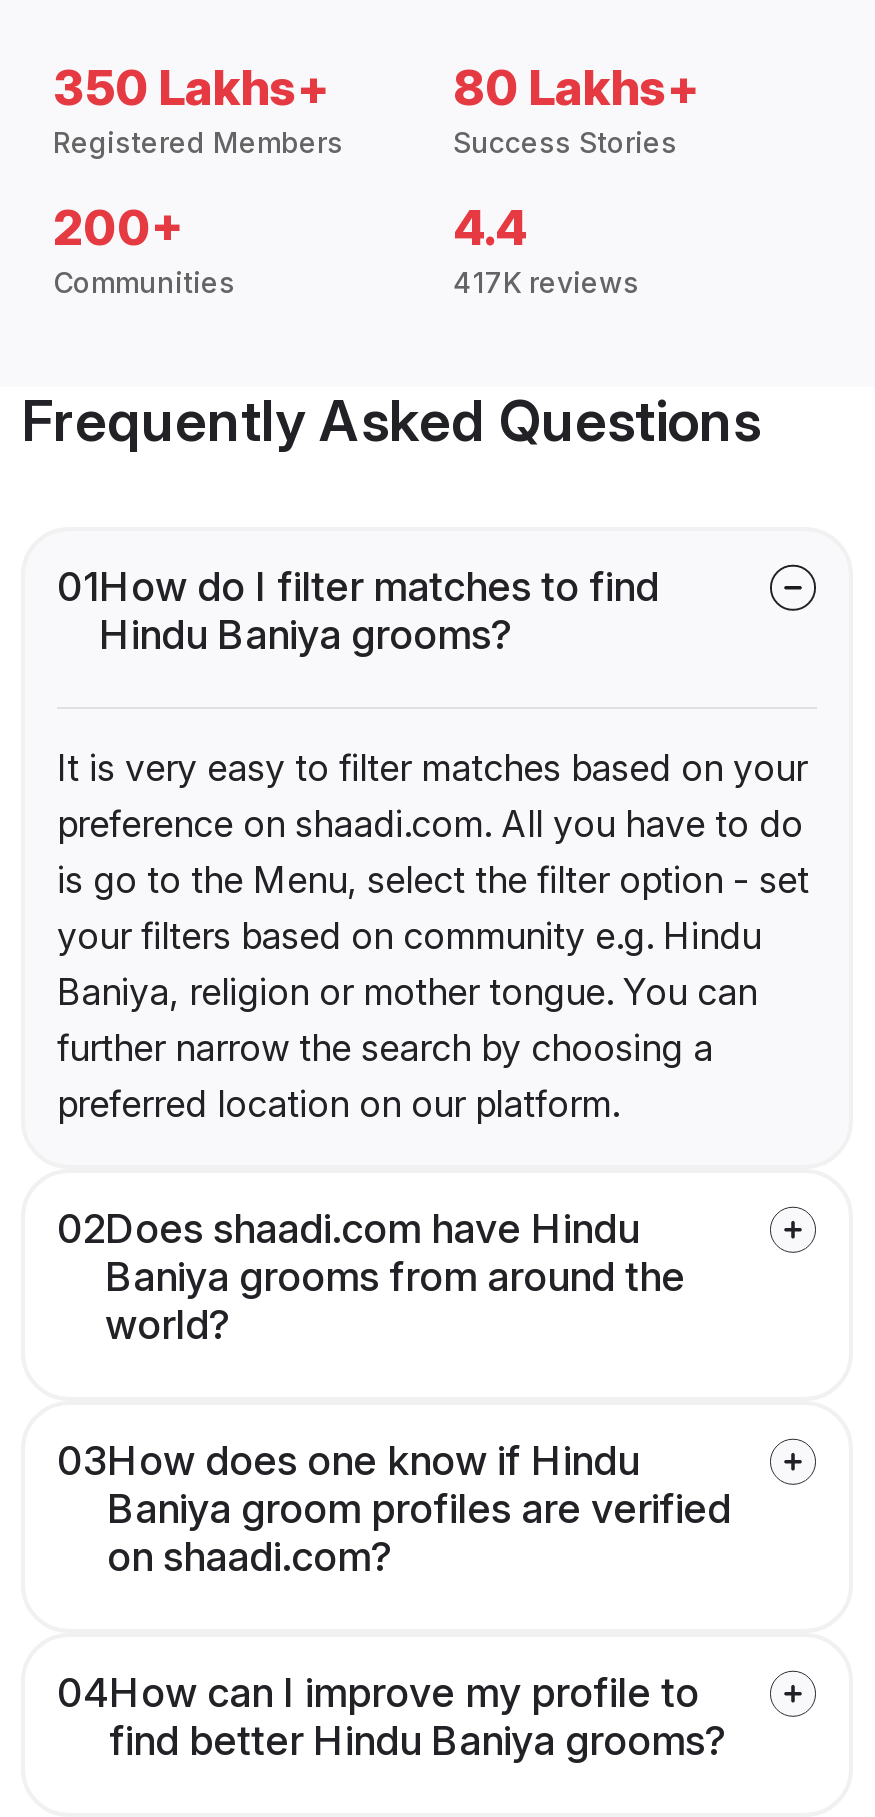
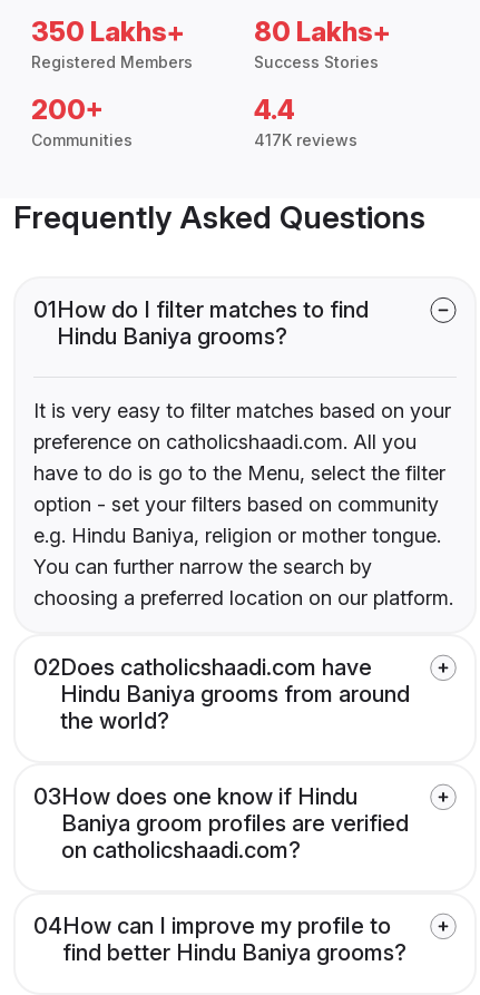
- preference on shaadi.com. All you have to do
- is go to the Menu, select the filter option - set
- your filters based on community e.g. Hindu
- Baniya, religion or mother tongue. You can
- further narrow the search by choosing a
- preferred location on our platform.
+ preference on catholicshaadi.com. All you
+ have to do is go to the Menu, select the filter
+ option - set your filters based on community
+ e.g. Hindu Baniya, religion or mother tongue.
+ You can further narrow the search by
+ choosing a preferred location on our platform.

- 02Does shaadi.com have Hindu
- Baniya grooms from around the
- world?
+ 02Does catholicshaadi.com have
+ Hindu Baniya grooms from around
+ the world?

- on shaadi.com?
+ on catholicshaadi.com?
